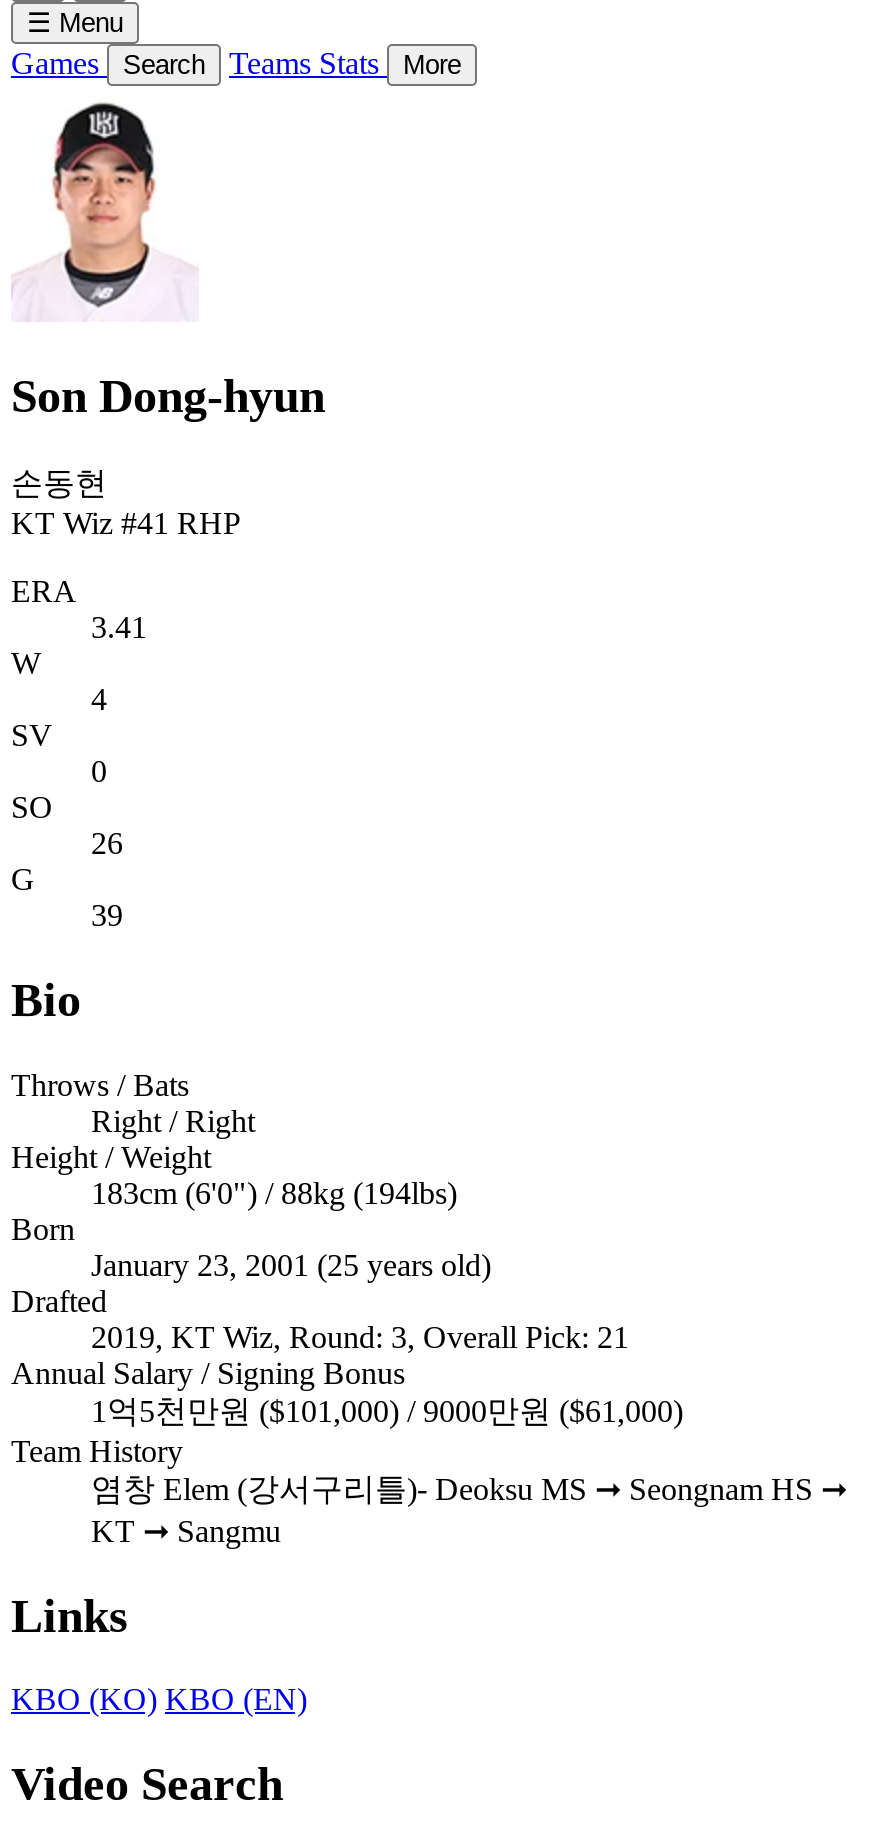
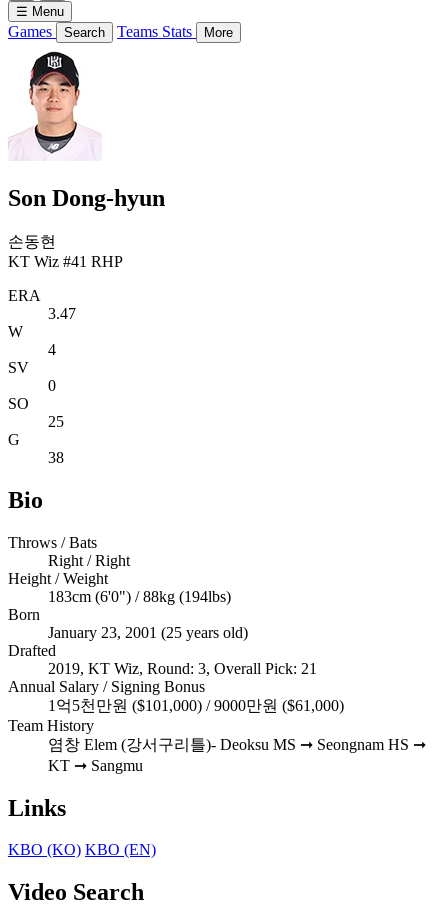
- 3.41
+ 3.47

- 26
+ 25

- 39
+ 38
